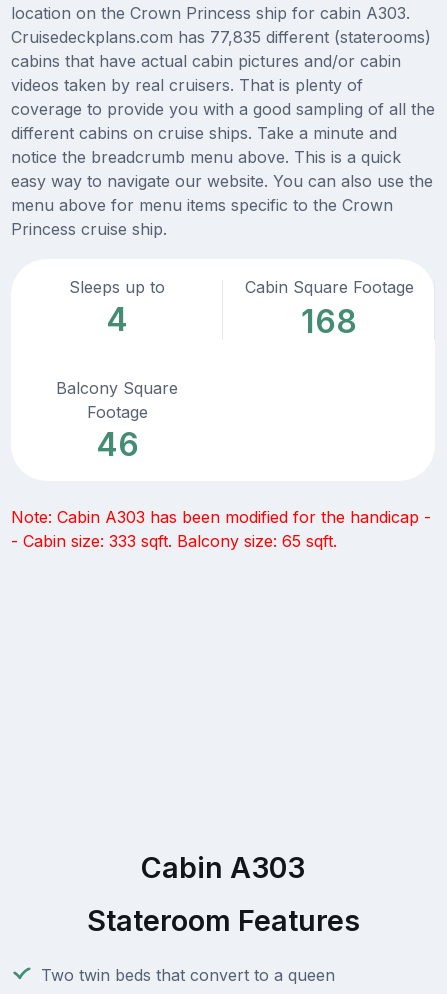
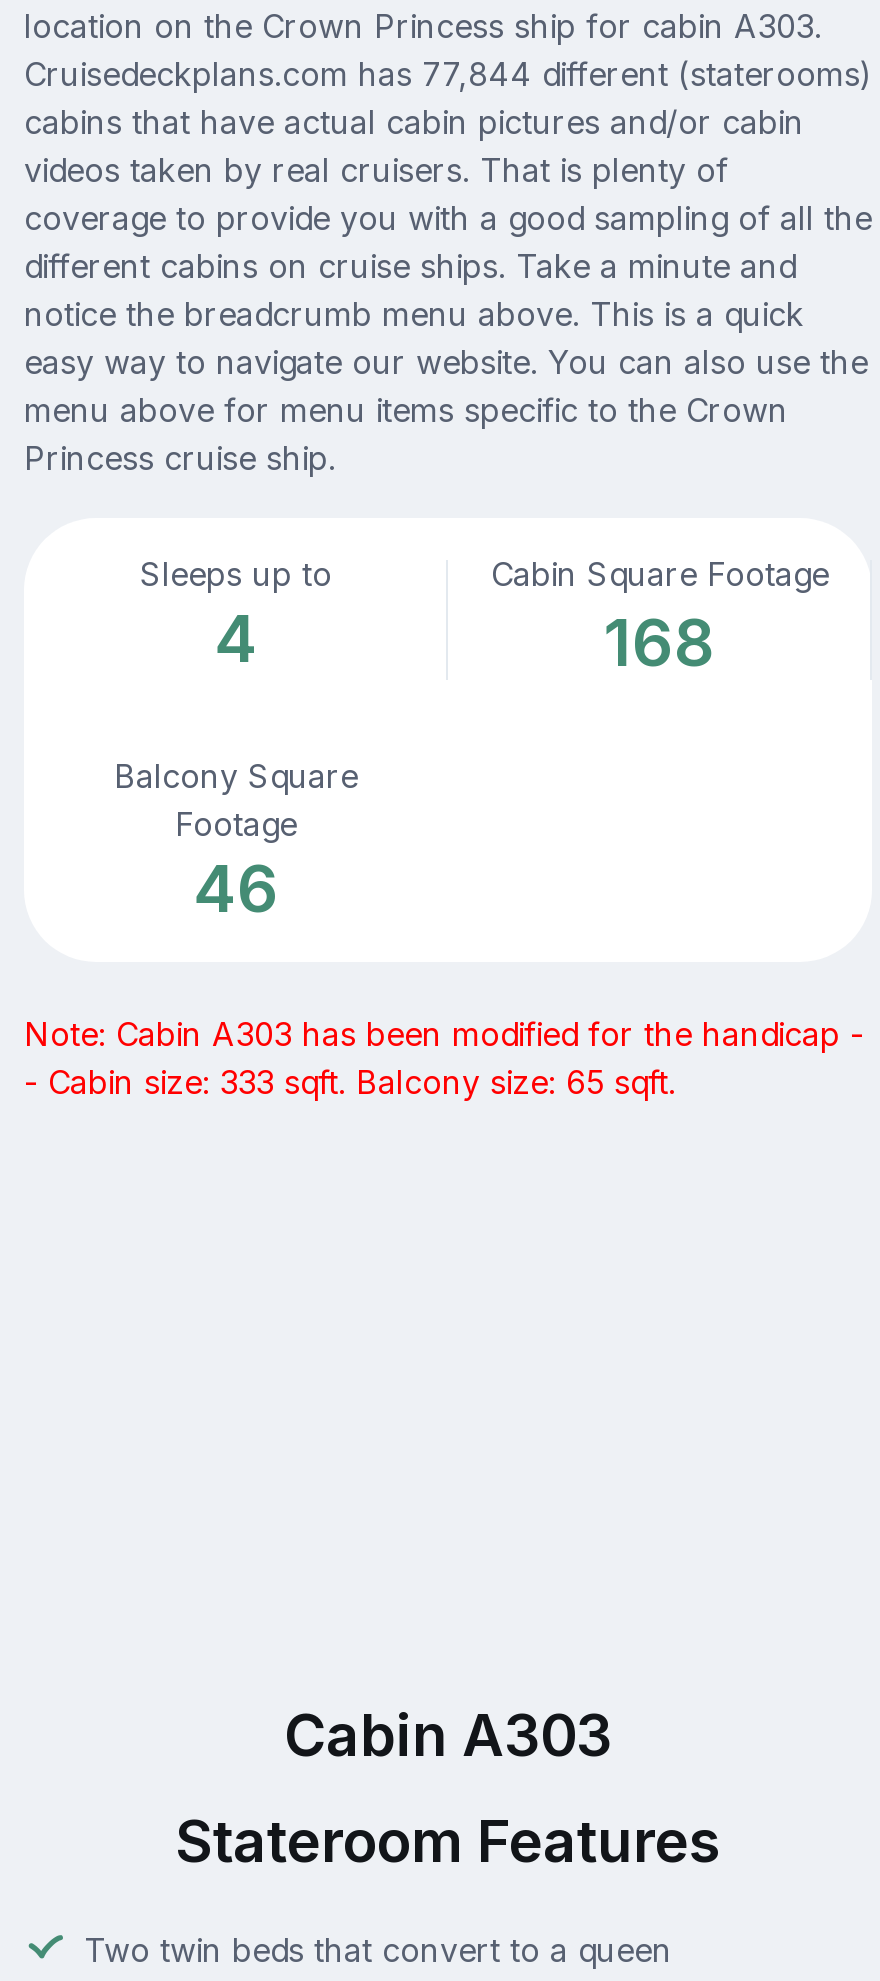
- Cruisedeckplans.com has 77,835 different (staterooms)
+ Cruisedeckplans.com has 77,844 different (staterooms)
